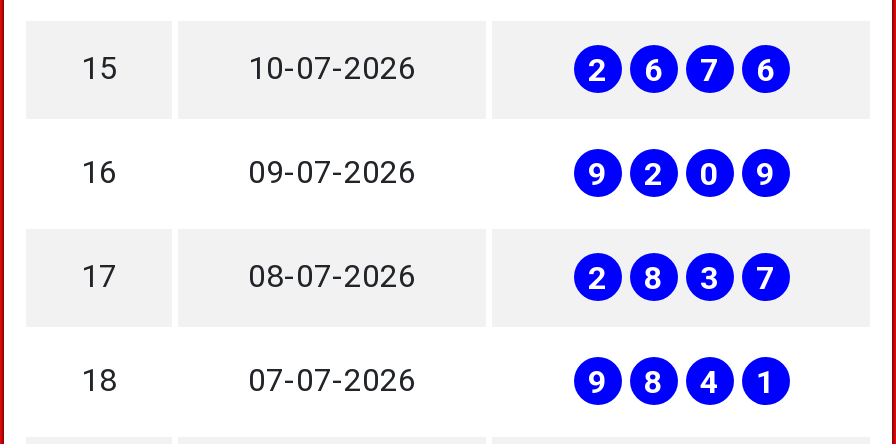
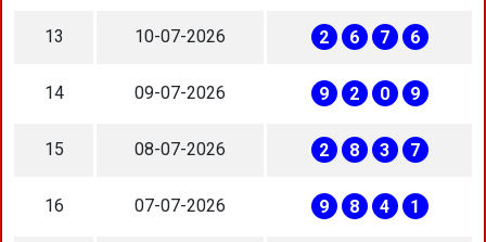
- 15
+ 13

- 16
+ 14

- 17
+ 15

- 18
+ 16
